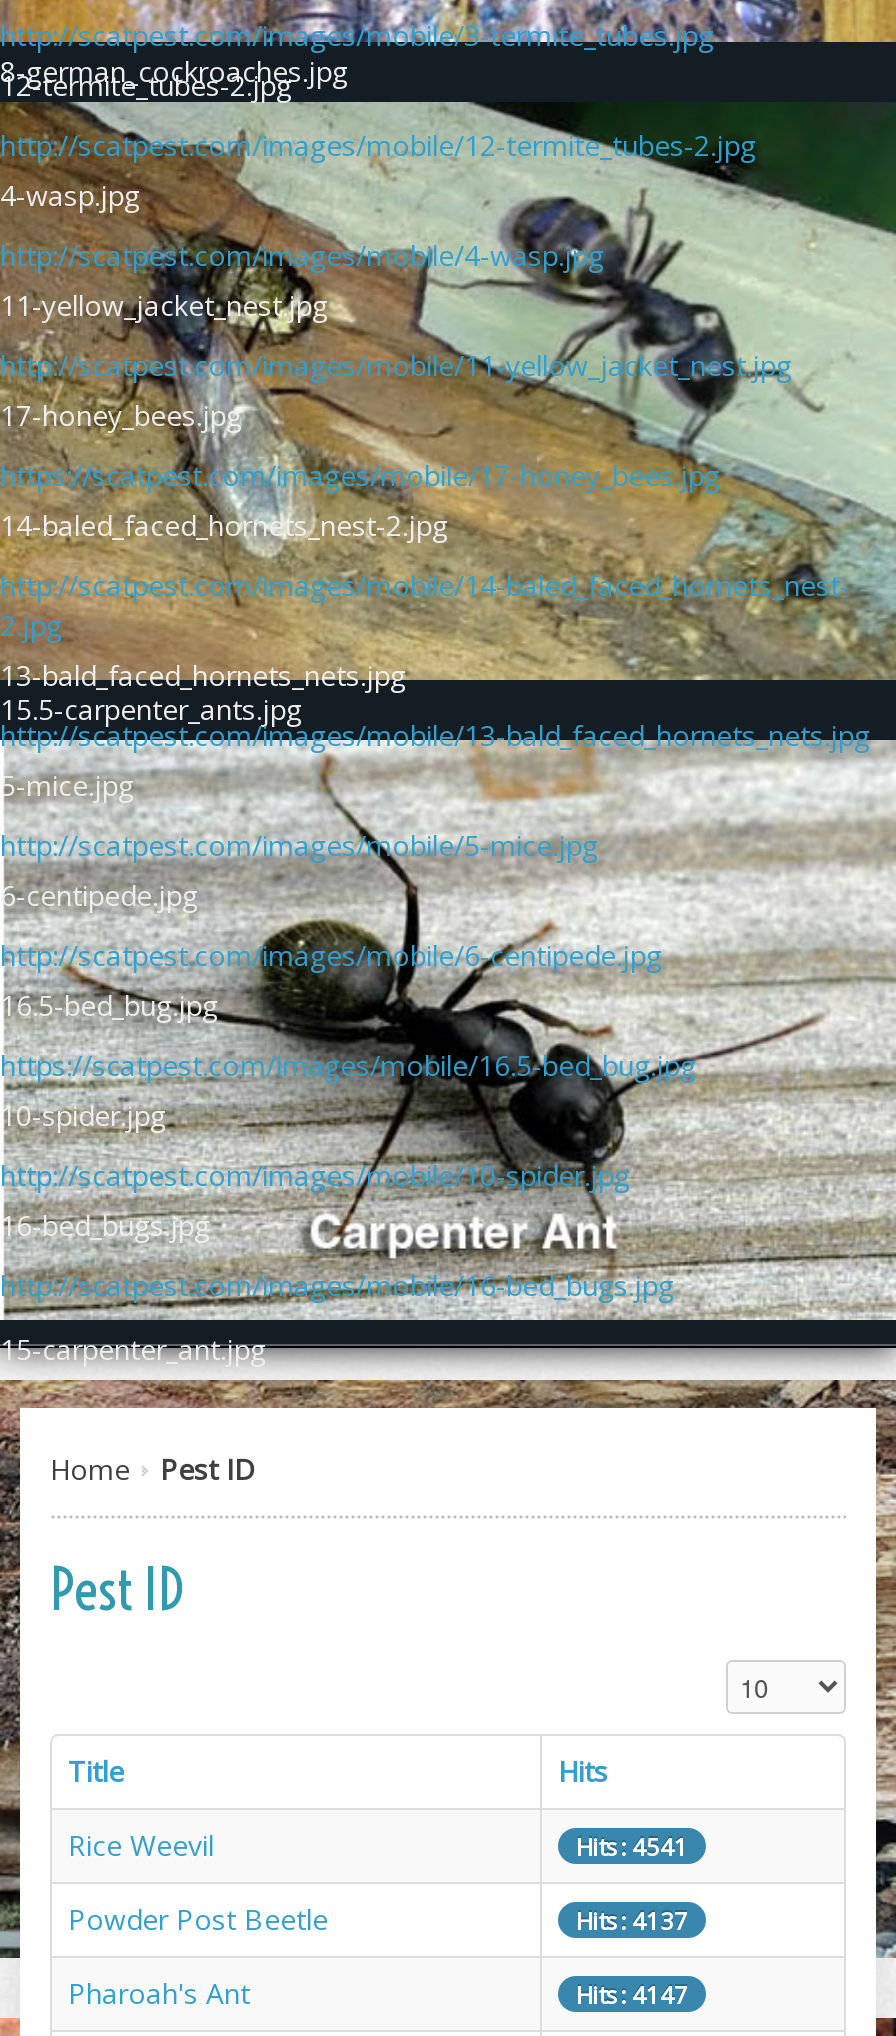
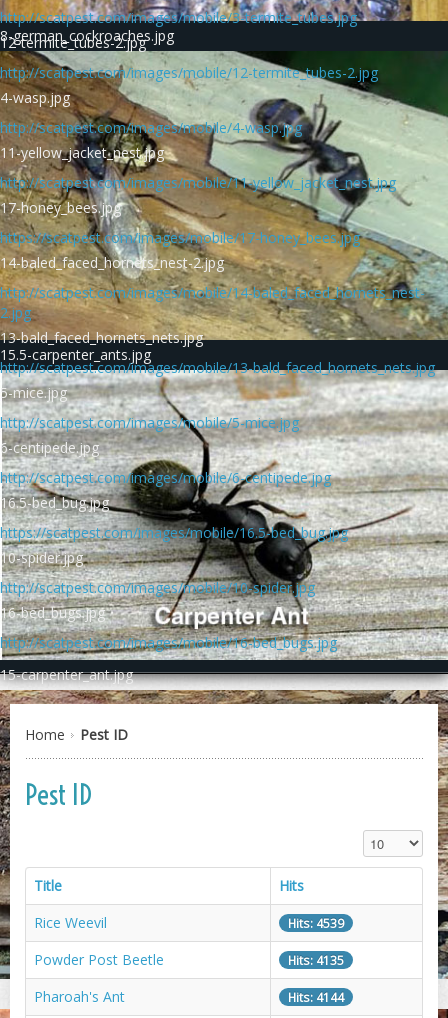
- Hits: 4541
+ Hits: 4539

- Hits: 4137
+ Hits: 4135

- Hits: 4147
+ Hits: 4144
